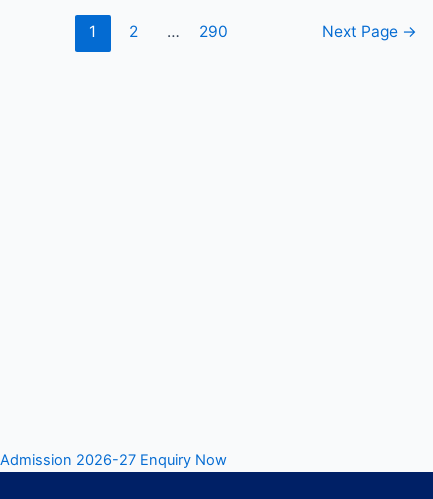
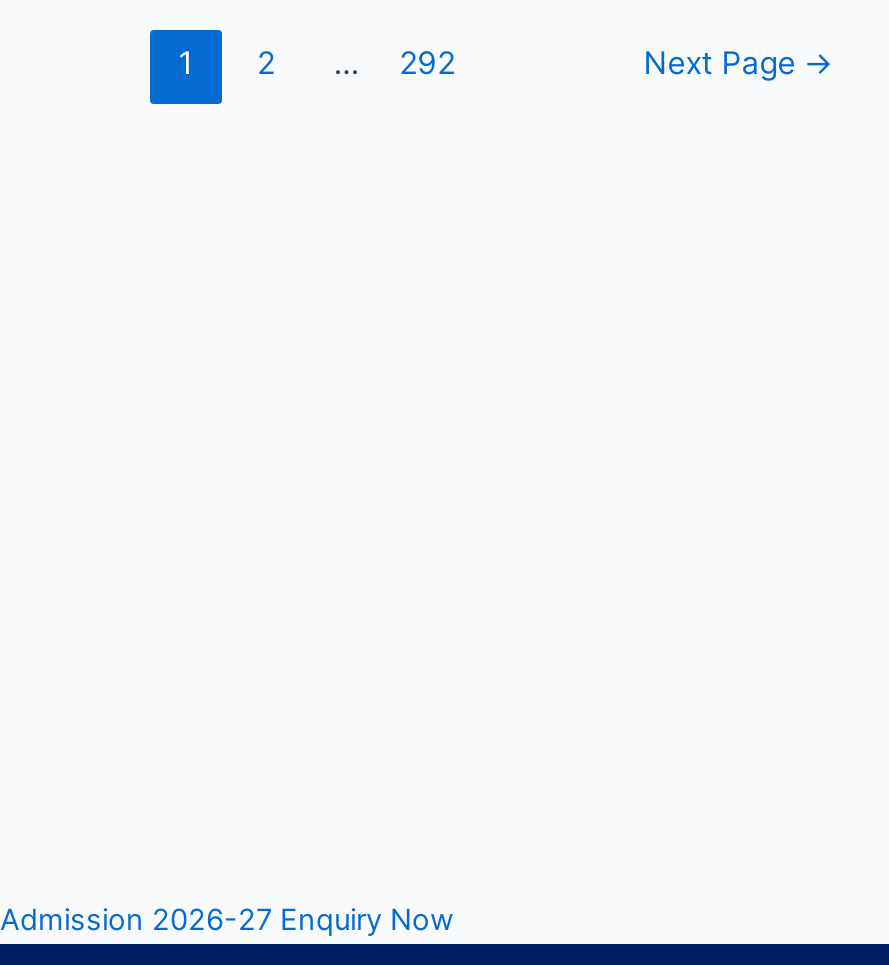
- 290
+ 292
